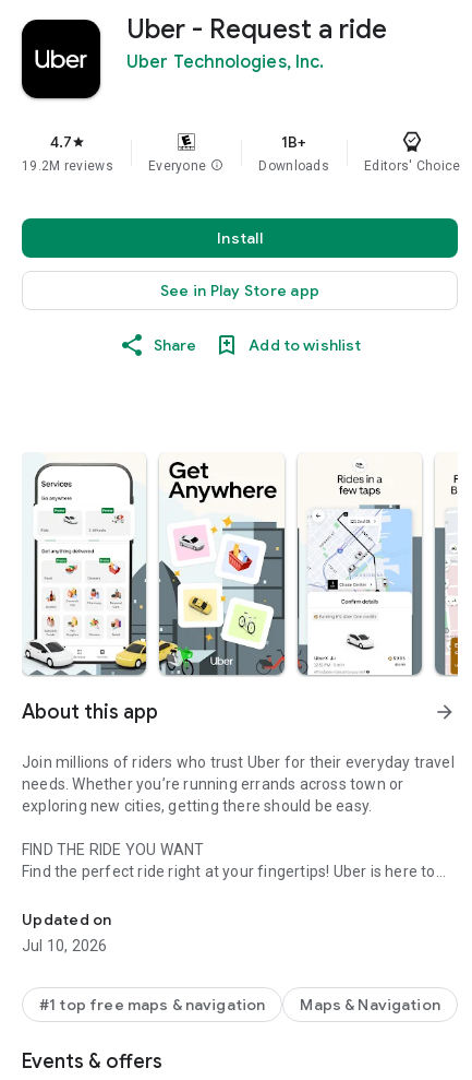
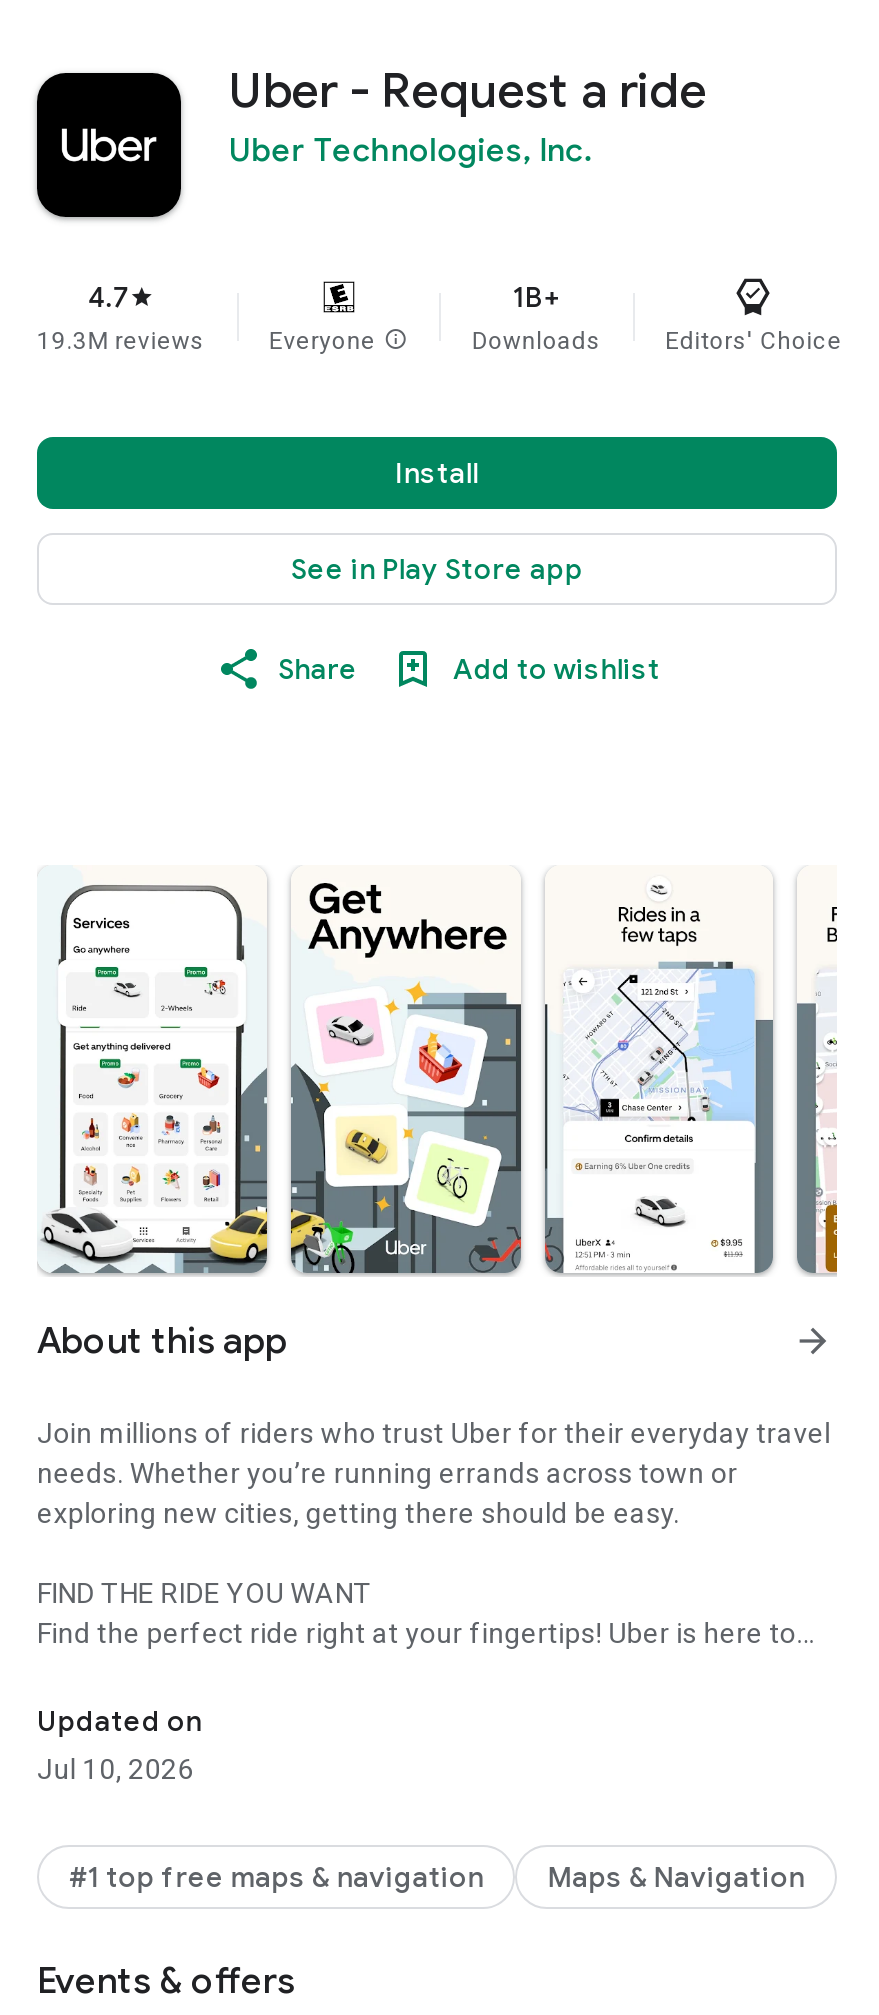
- 19.2M reviews
+ 19.3M reviews
